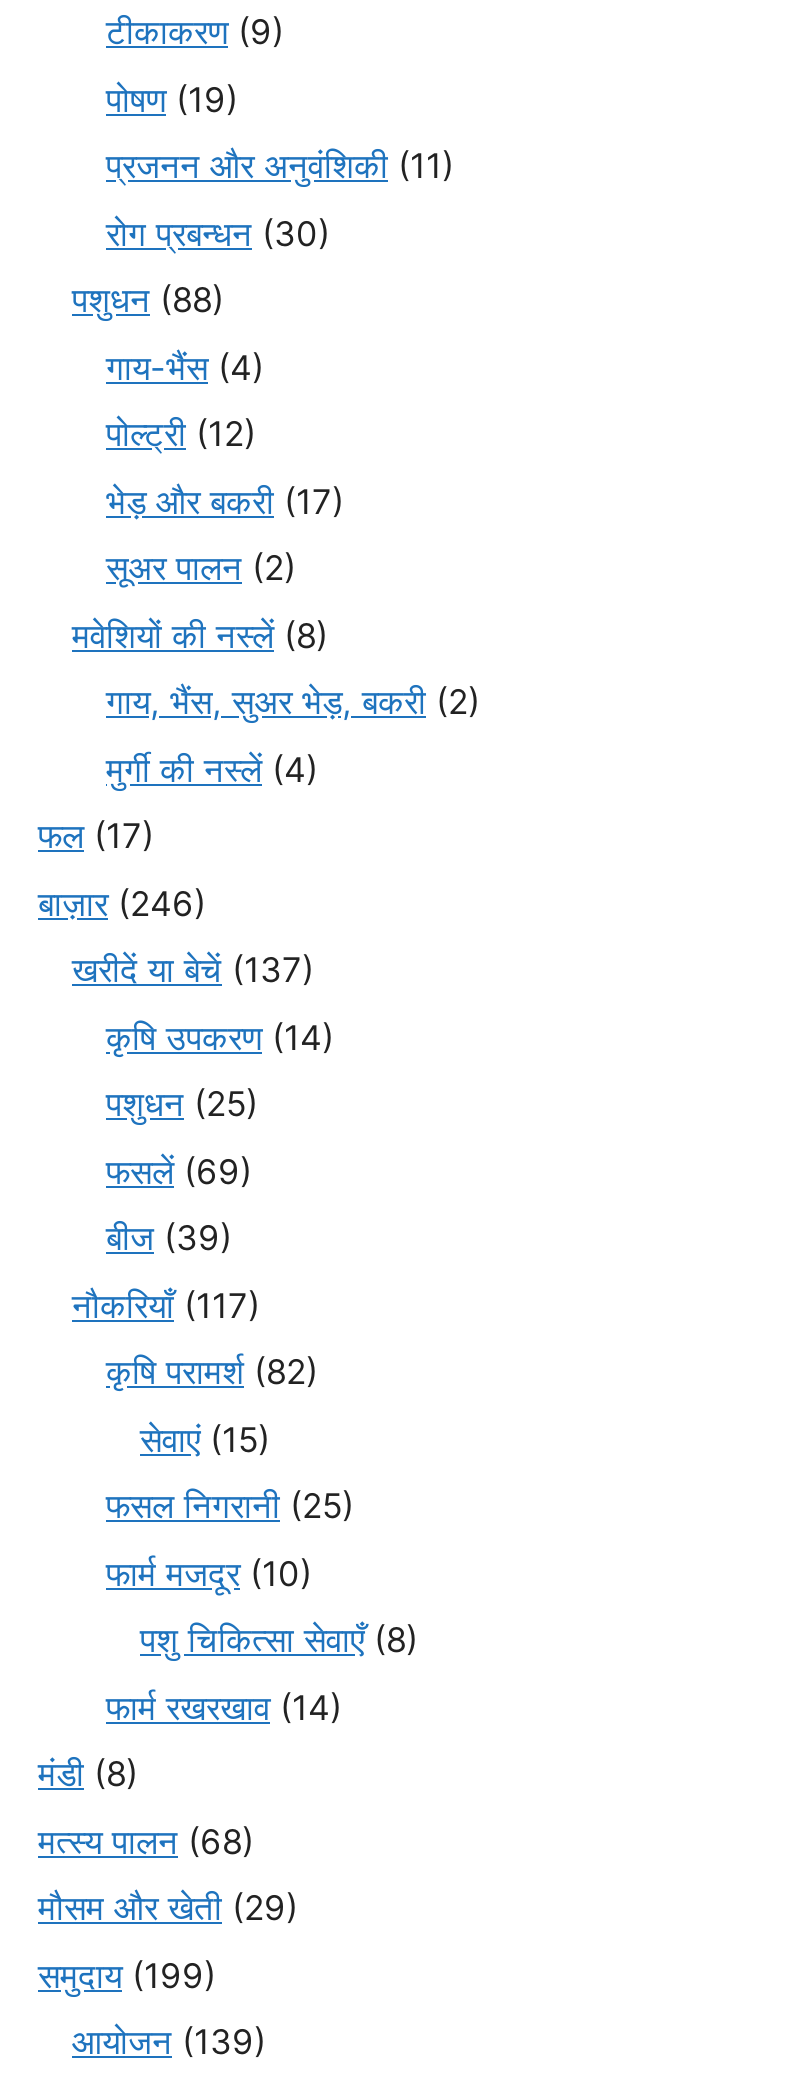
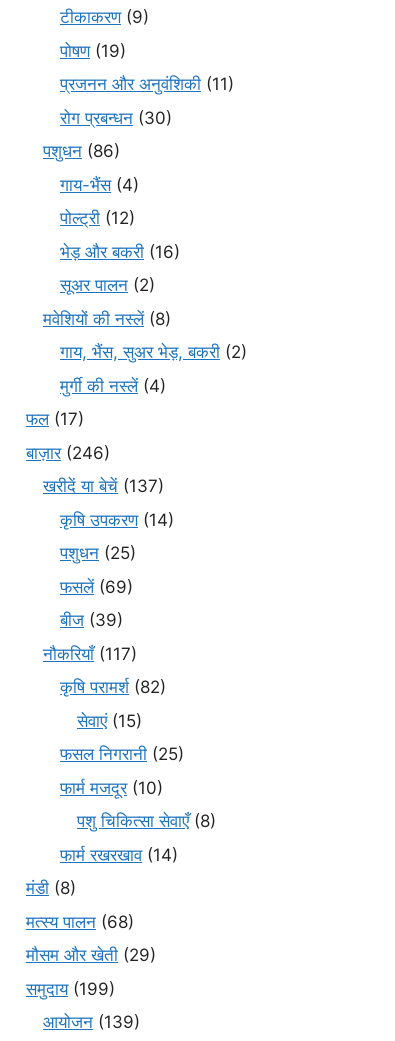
- पशुधन (88)
+ पशुधन (86)

- भेड़ और बकरी (17)
+ भेड़ और बकरी (16)
